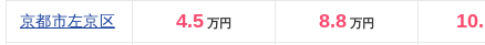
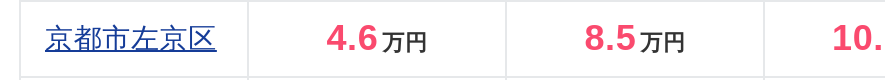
- 4.5 万円
+ 4.6 万円

- 8.8 万円
+ 8.5 万円
